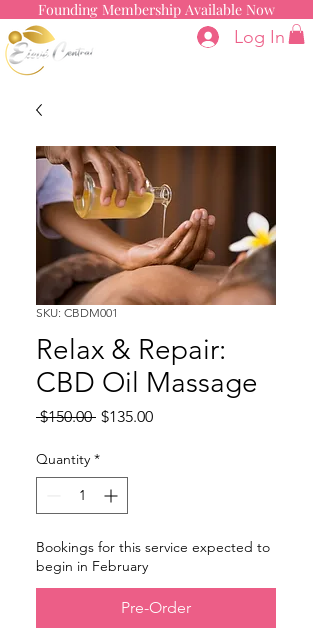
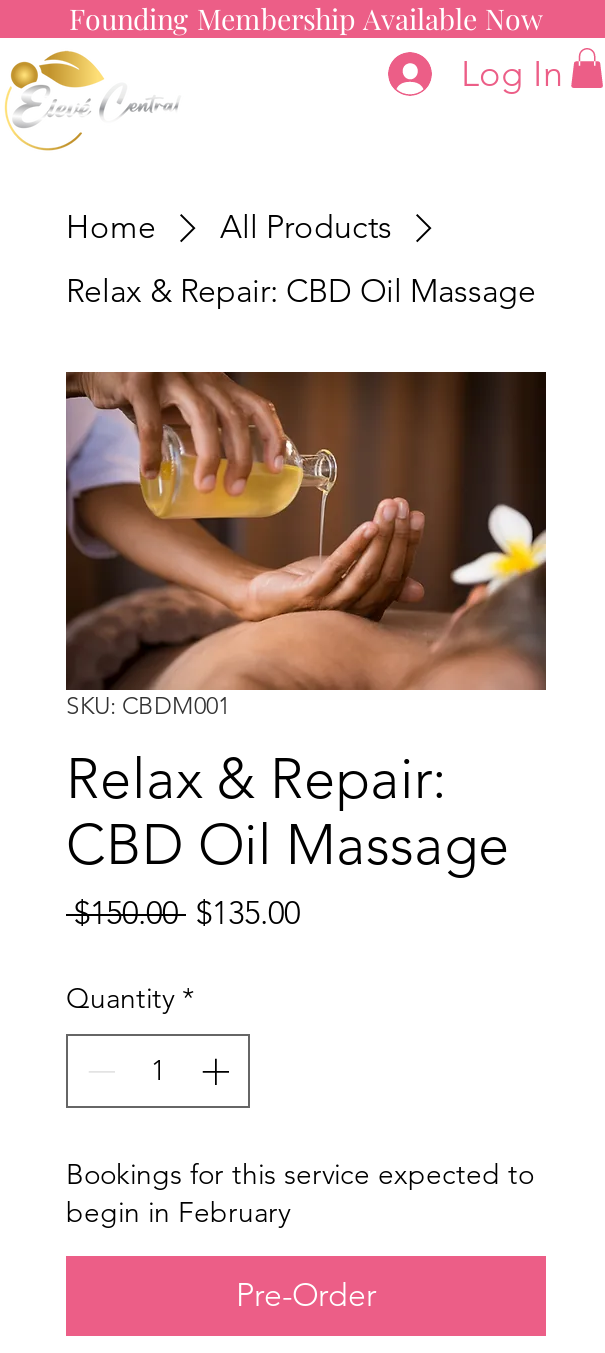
+ Home
+ All Products
+ Relax & Repair: CBD Oil Massage
